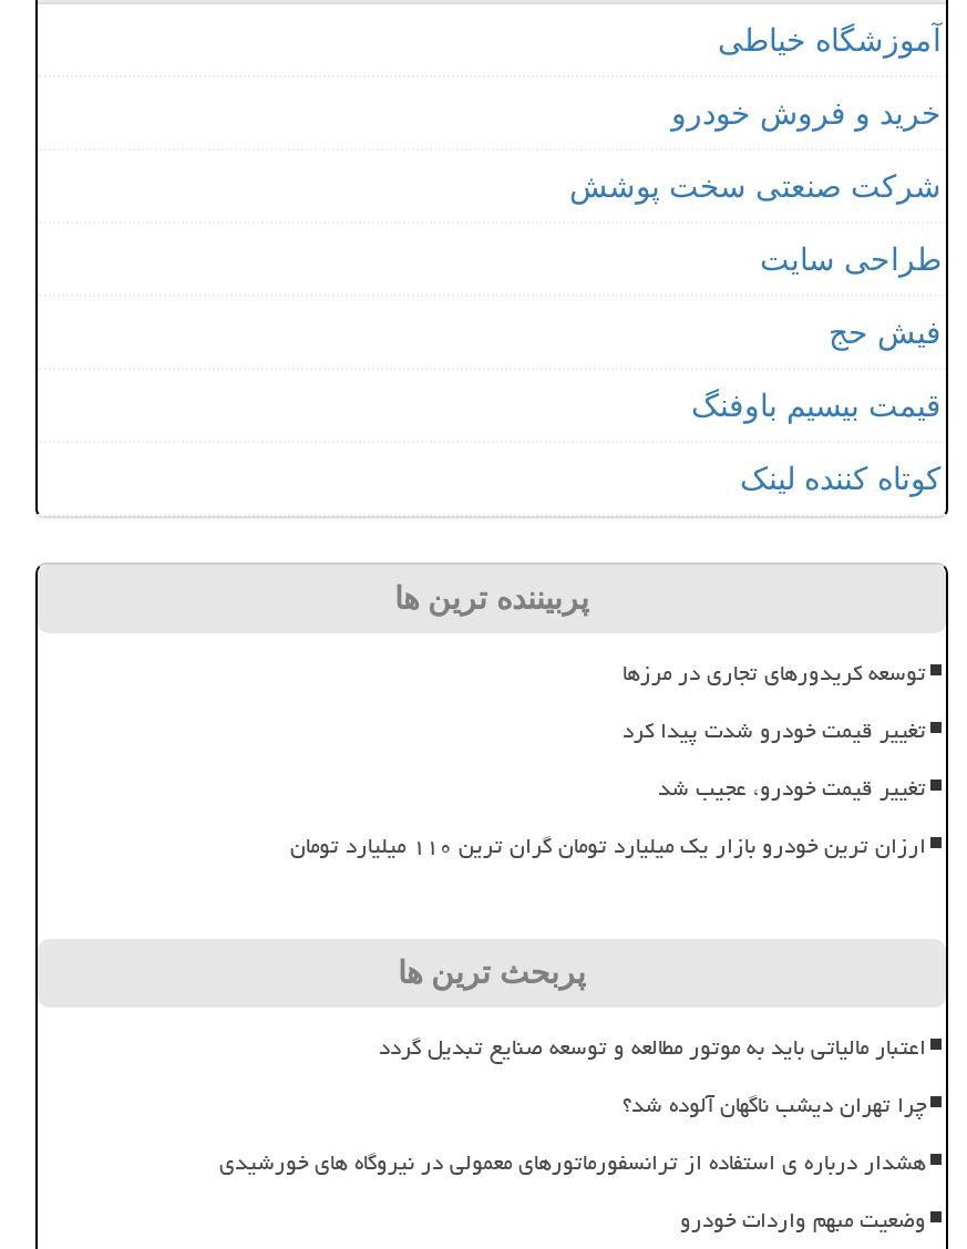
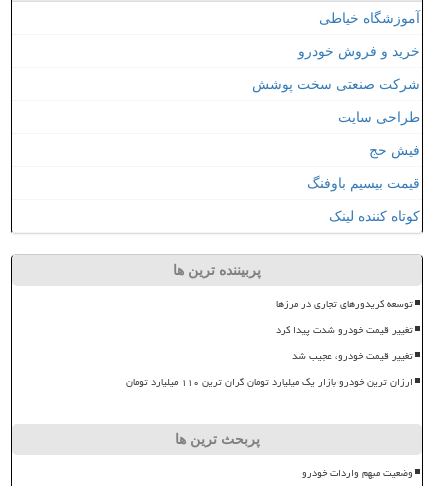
- اعتبار مالیاتی باید به موتور مطالعه و توسعه صنایع تبدیل گردد
- چرا تهران دیشب ناگهان آلوده شد؟
- هشدار درباره ی استفاده از ترانسفورماتورهای معمولی در نیروگاه های خورشیدی
